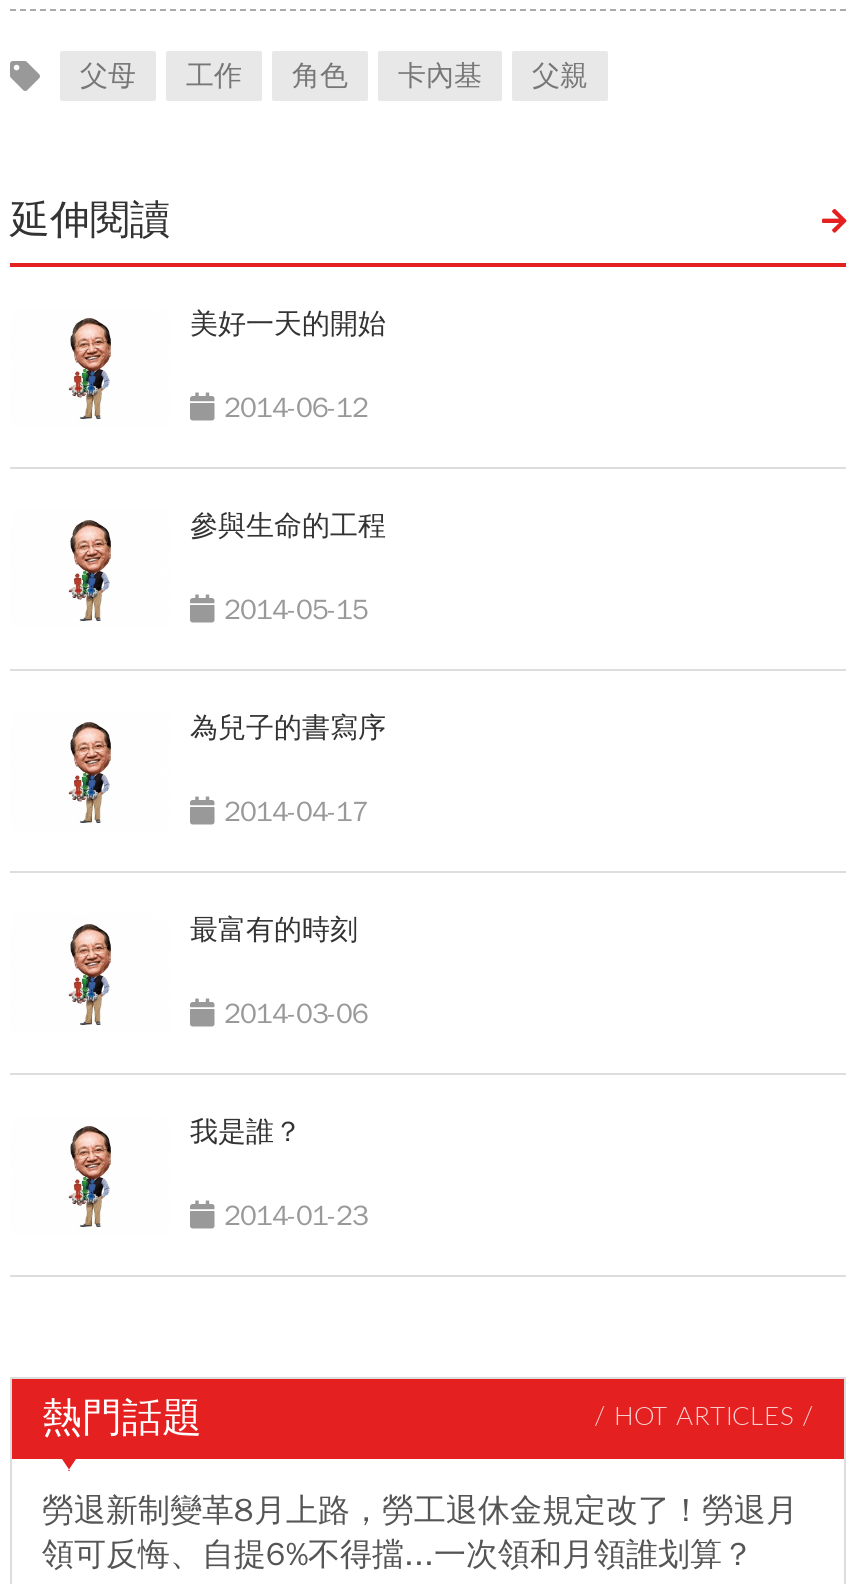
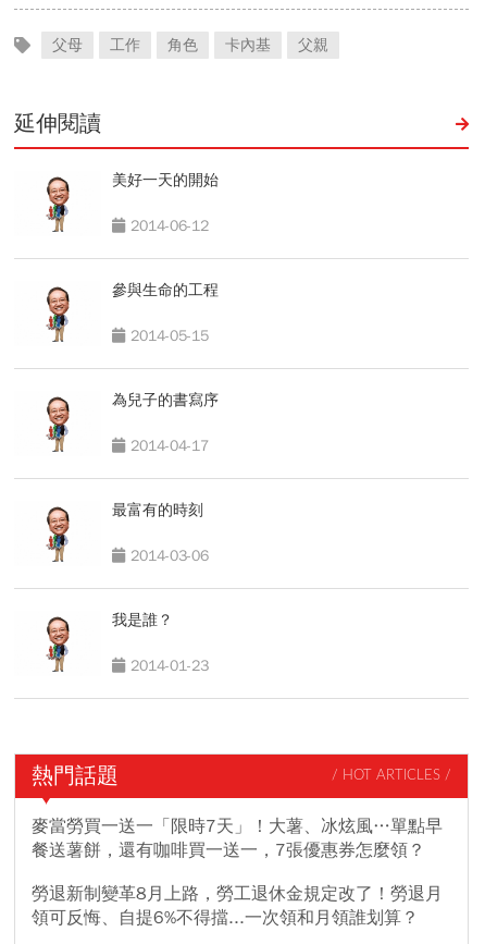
+ 麥當勞買一送一「限時7天」！大薯、冰炫風…單點早
+ 餐送薯餅，還有咖啡買一送一，7張優惠券怎麼領？
